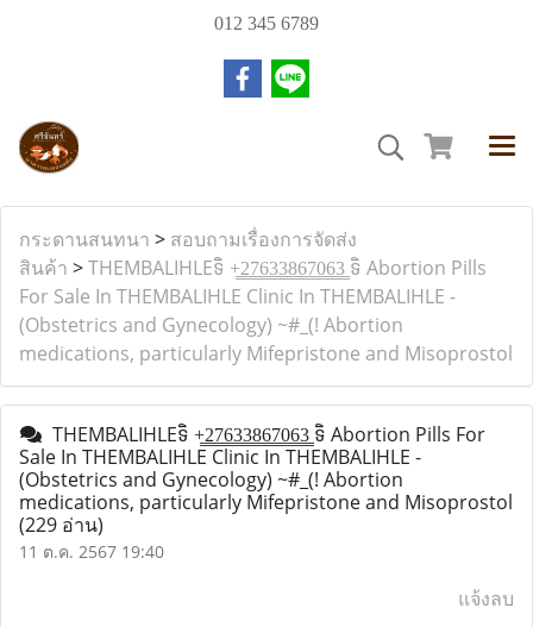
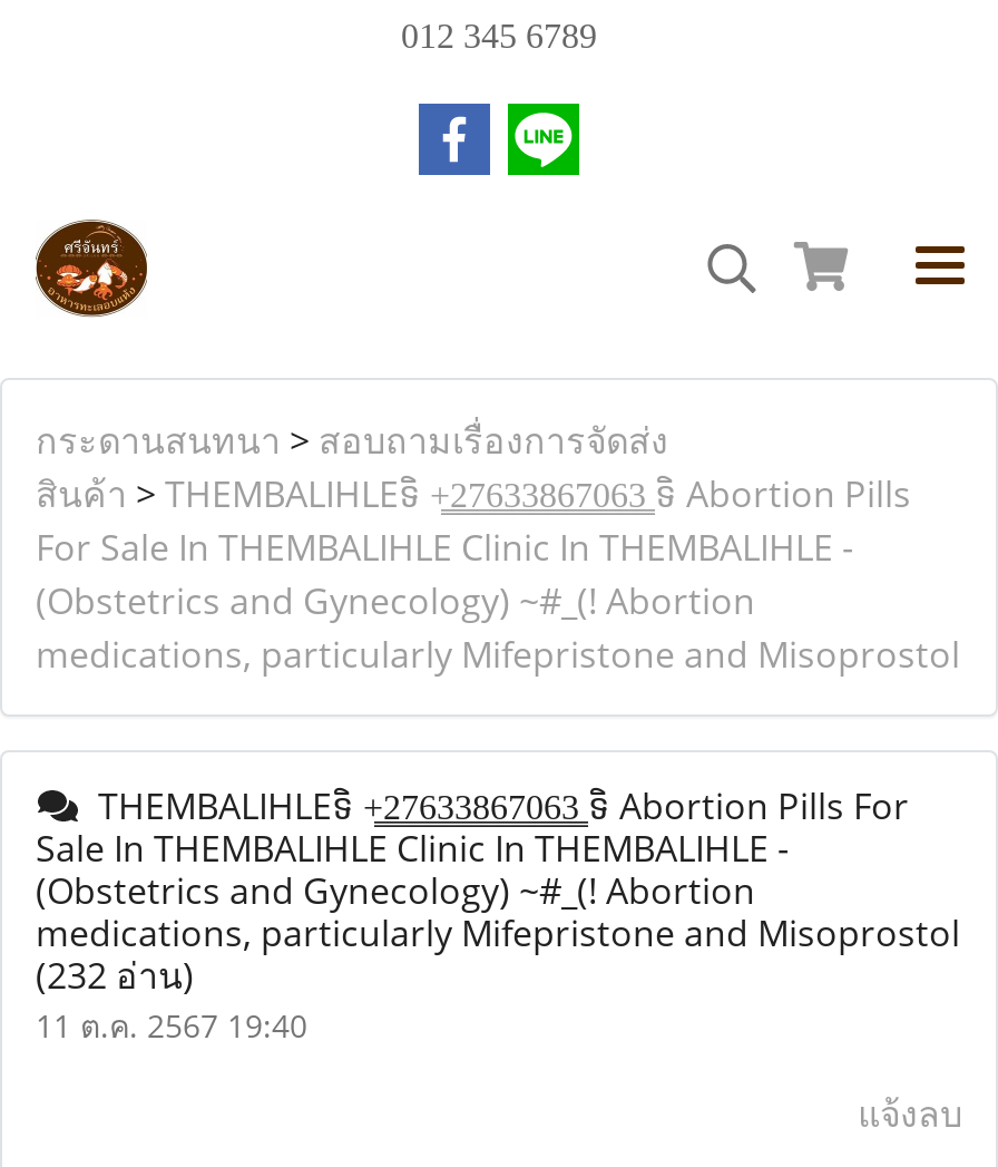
- (229 อ่าน)
+ (232 อ่าน)
